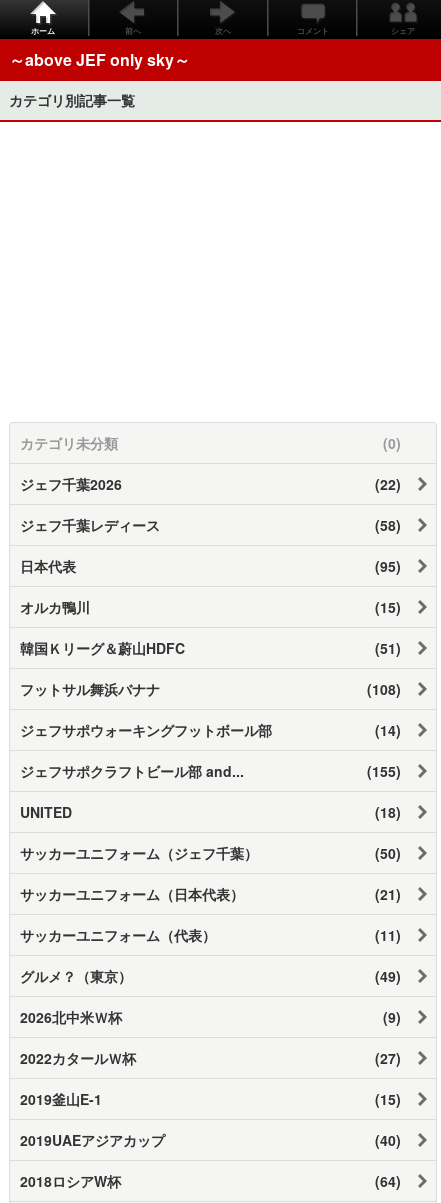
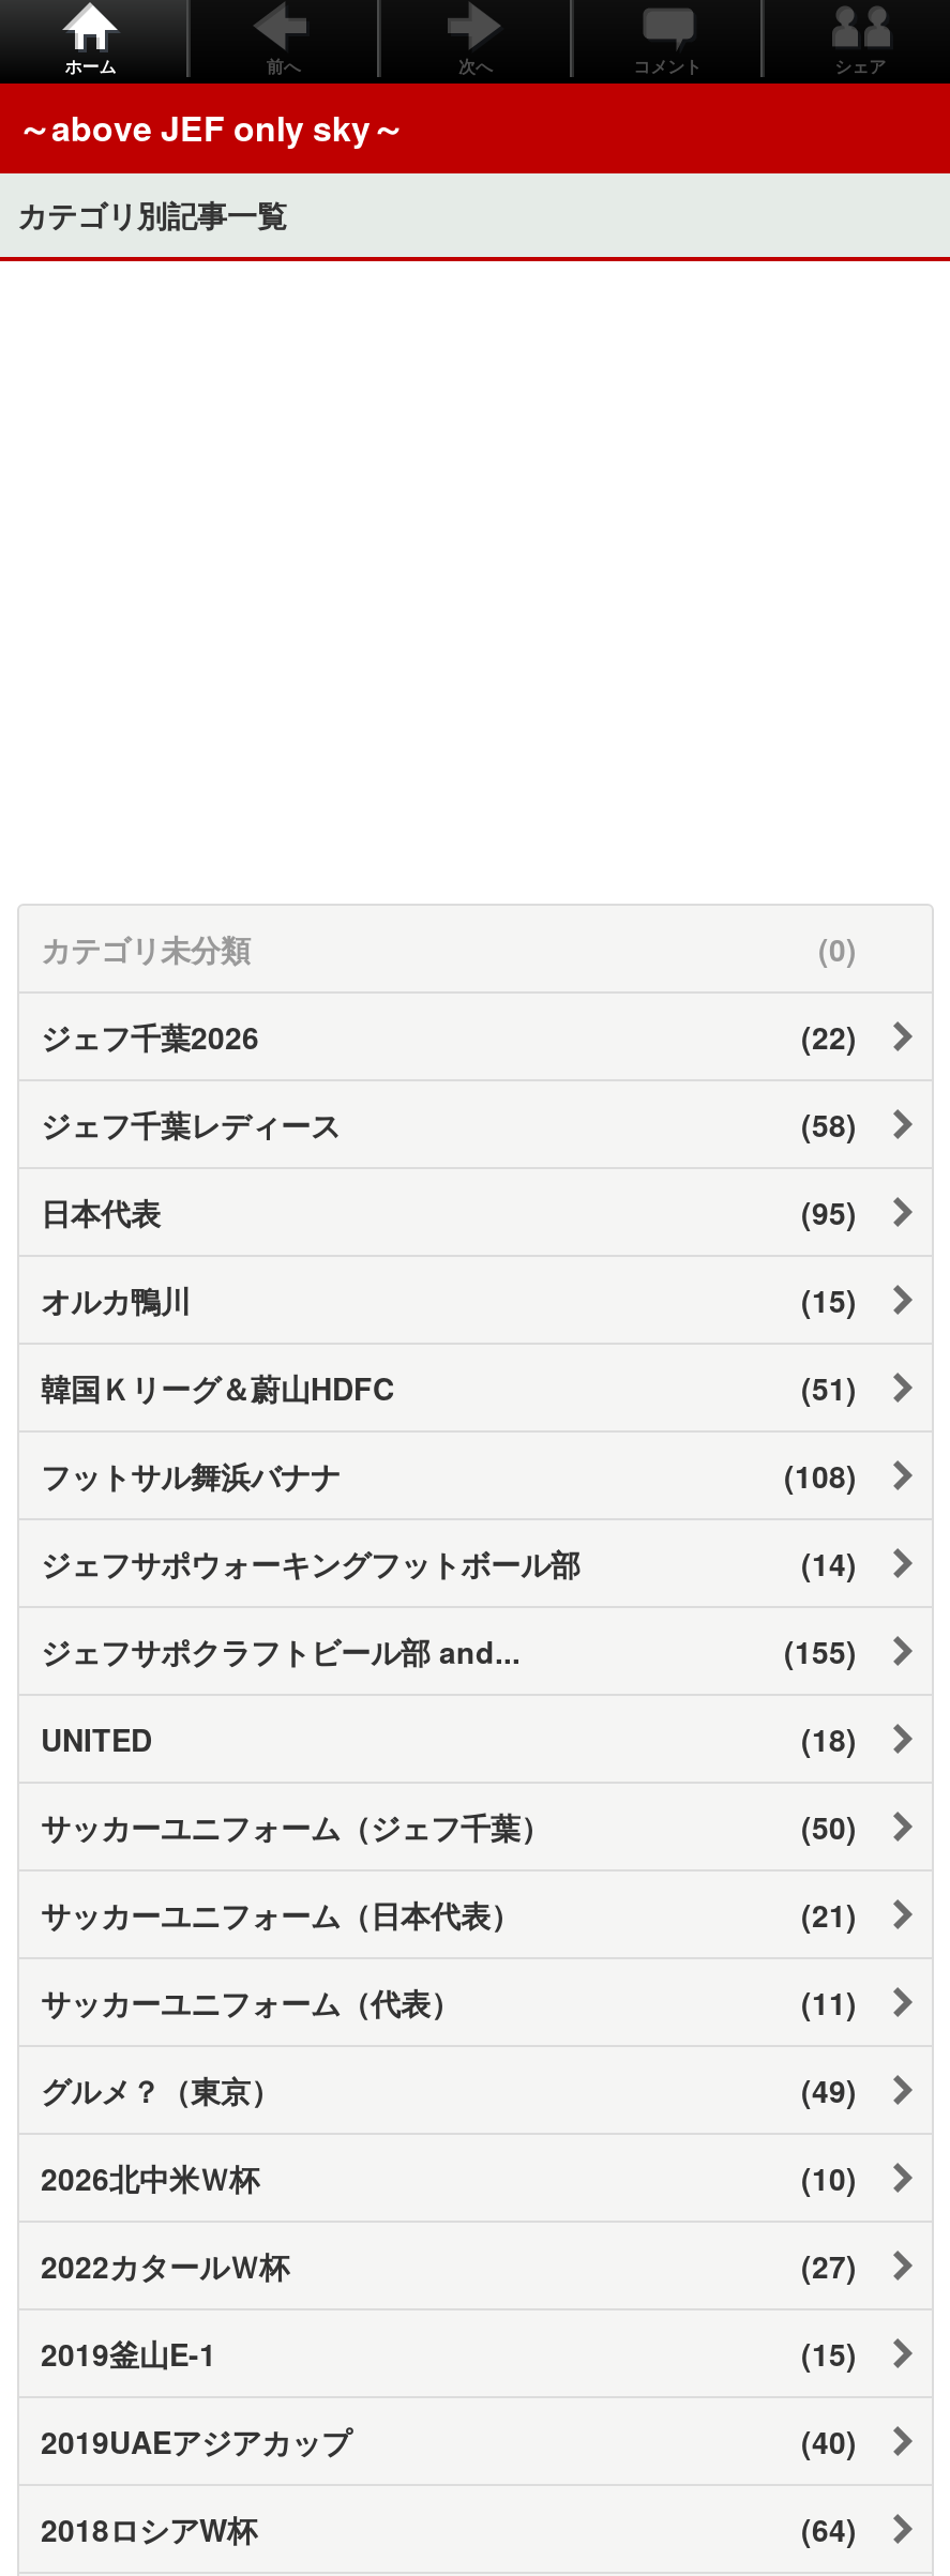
- (9)
+ (10)
